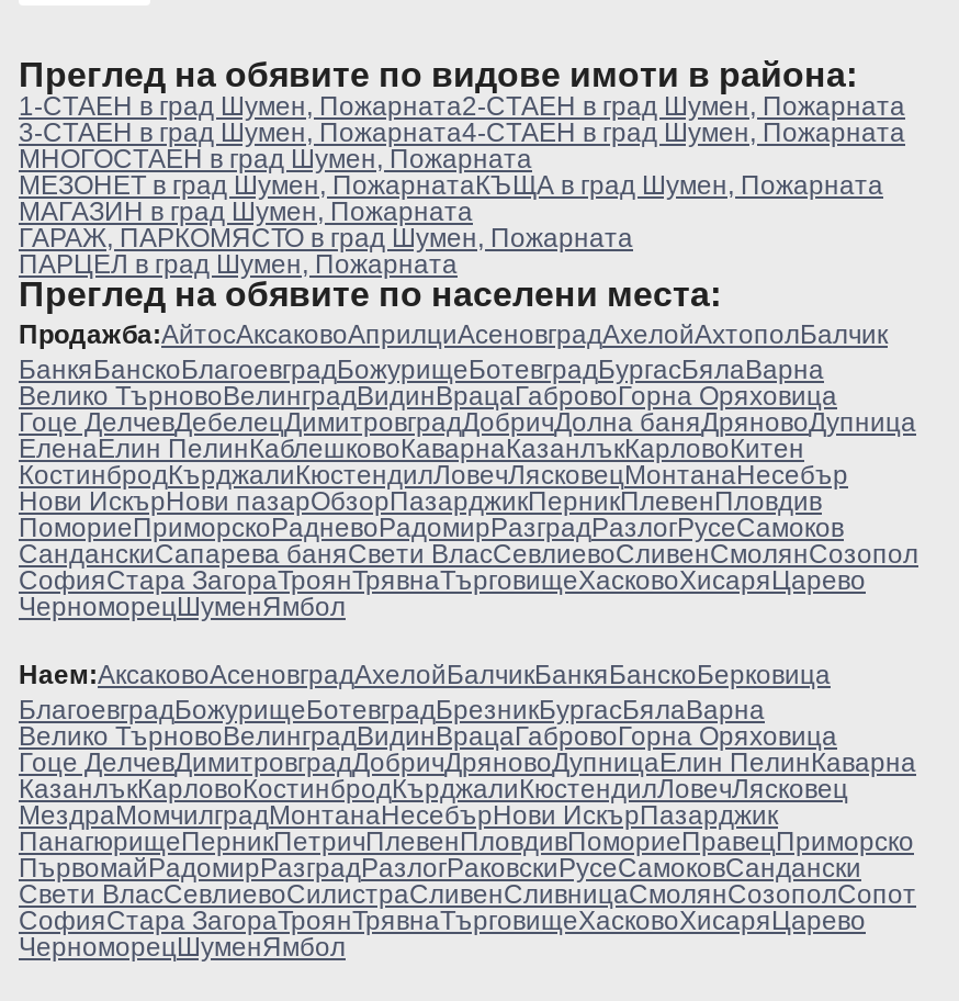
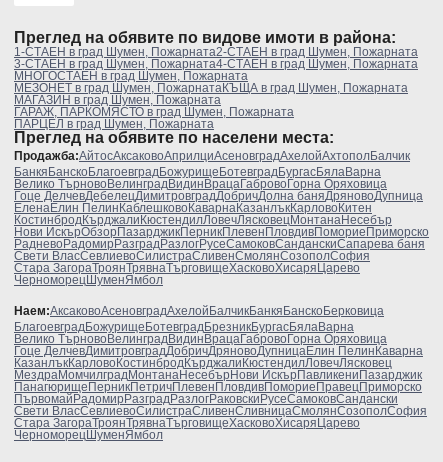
- Нови ИскърНови пазарОбзорПазарджикПерникПлевенПловдив
- ПомориеПриморскоРадневоРадомирРазградРазлогРусеСамоков
- СанданскиСапарева баняСвети ВласСевлиевоСливенСмолянСозопол
- СофияСтара ЗагораТроянТрявнаТърговищеХасковоХисаряЦарево
+ Нови ИскърОбзорПазарджикПерникПлевенПловдивПомориеПриморско
+ РадневоРадомирРазградРазлогРусеСамоковСанданскиСапарева баня
+ Свети ВласСевлиевоСилистраСливенСмолянСозополСофия
+ Стара ЗагораТроянТрявнаТърговищеХасковоХисаряЦарево

- МездраМомчилградМонтанаНесебърНови ИскърПазарджик
+ МездраМомчилградМонтанаНесебърНови ИскърПавликениПазарджик

- Свети ВласСевлиевоСилистраСливенСливницаСмолянСозополСопот
- СофияСтара ЗагораТроянТрявнаТърговищеХасковоХисаряЦарево
+ Свети ВласСевлиевоСилистраСливенСливницаСмолянСозополСофия
+ Стара ЗагораТроянТрявнаТърговищеХасковоХисаряЦарево
